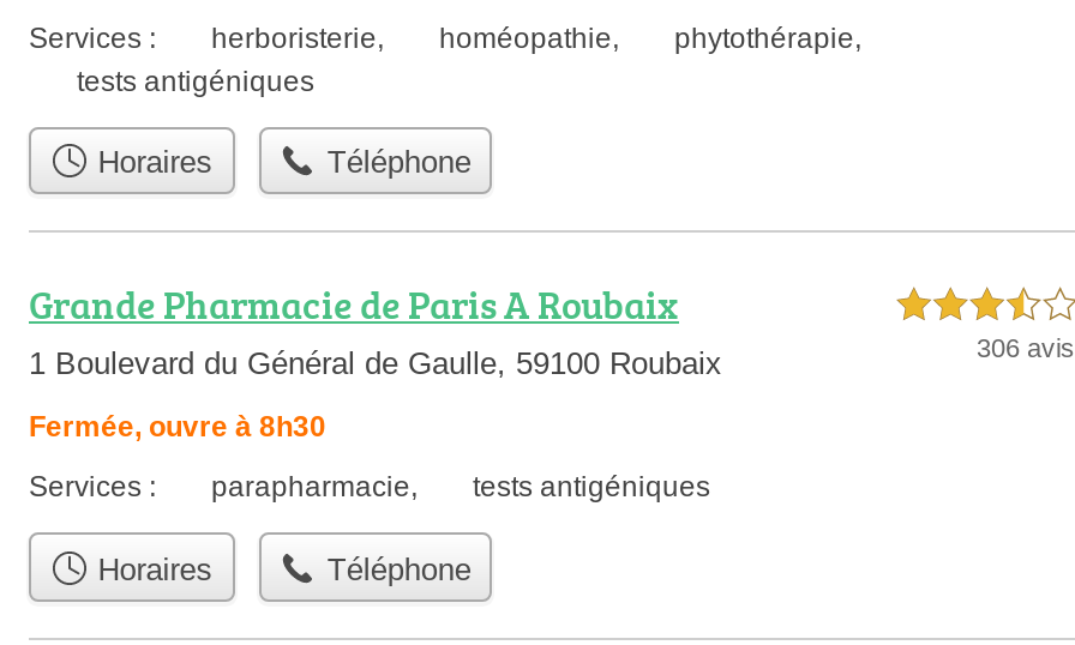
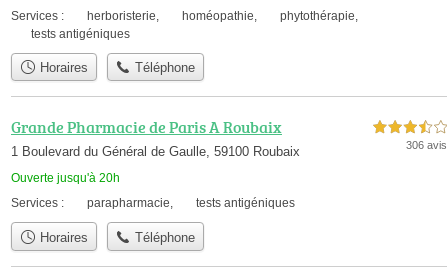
- Fermée, ouvre à 8h30
+ Ouverte jusqu'à 20h
